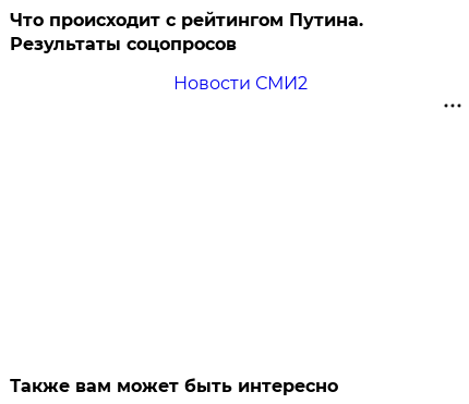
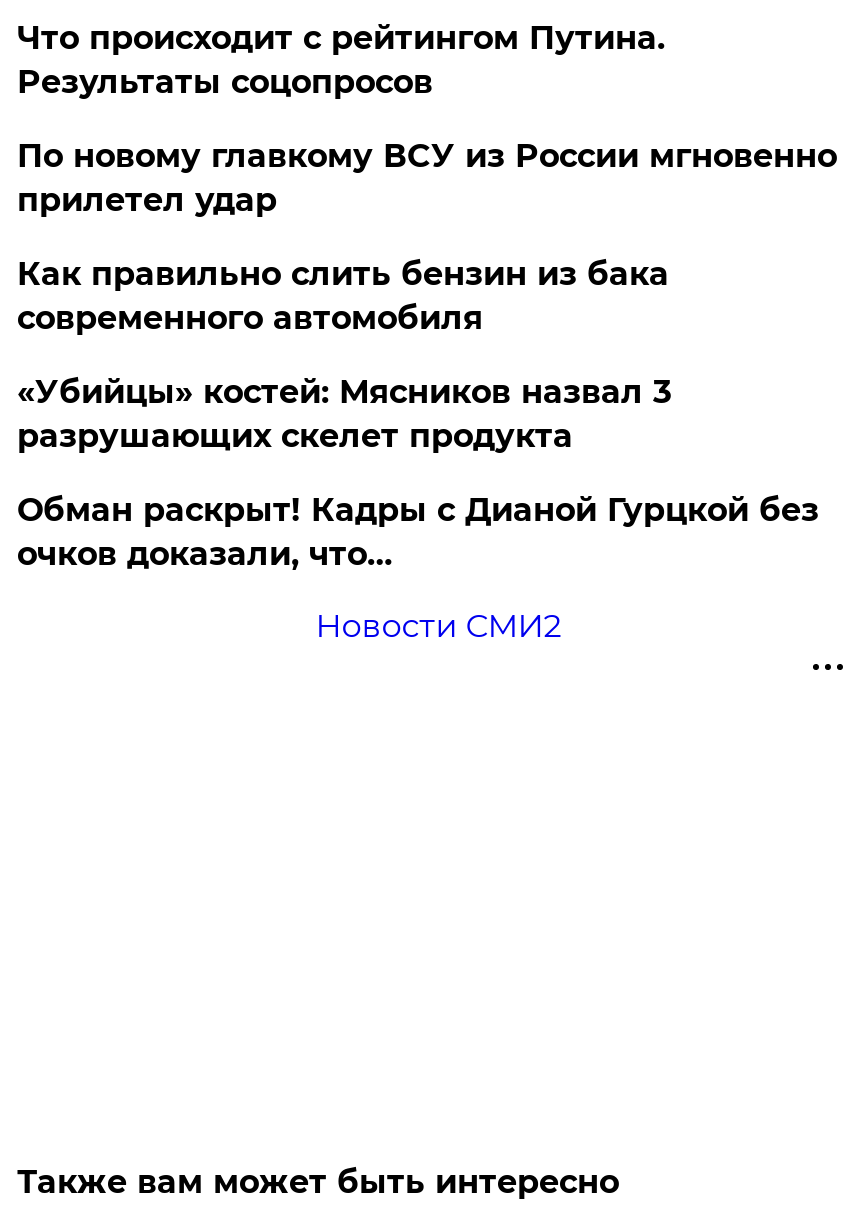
+ По новому главкому ВСУ из России мгновенно
+ прилетел удар
+ Как правильно слить бензин из бака
+ современного автомобиля
+ «Убийцы» костей: Мясников назвал 3
+ разрушающих скелет продукта
+ Обман раскрыт! Кадры с Дианой Гурцкой без
+ очков доказали, что…
